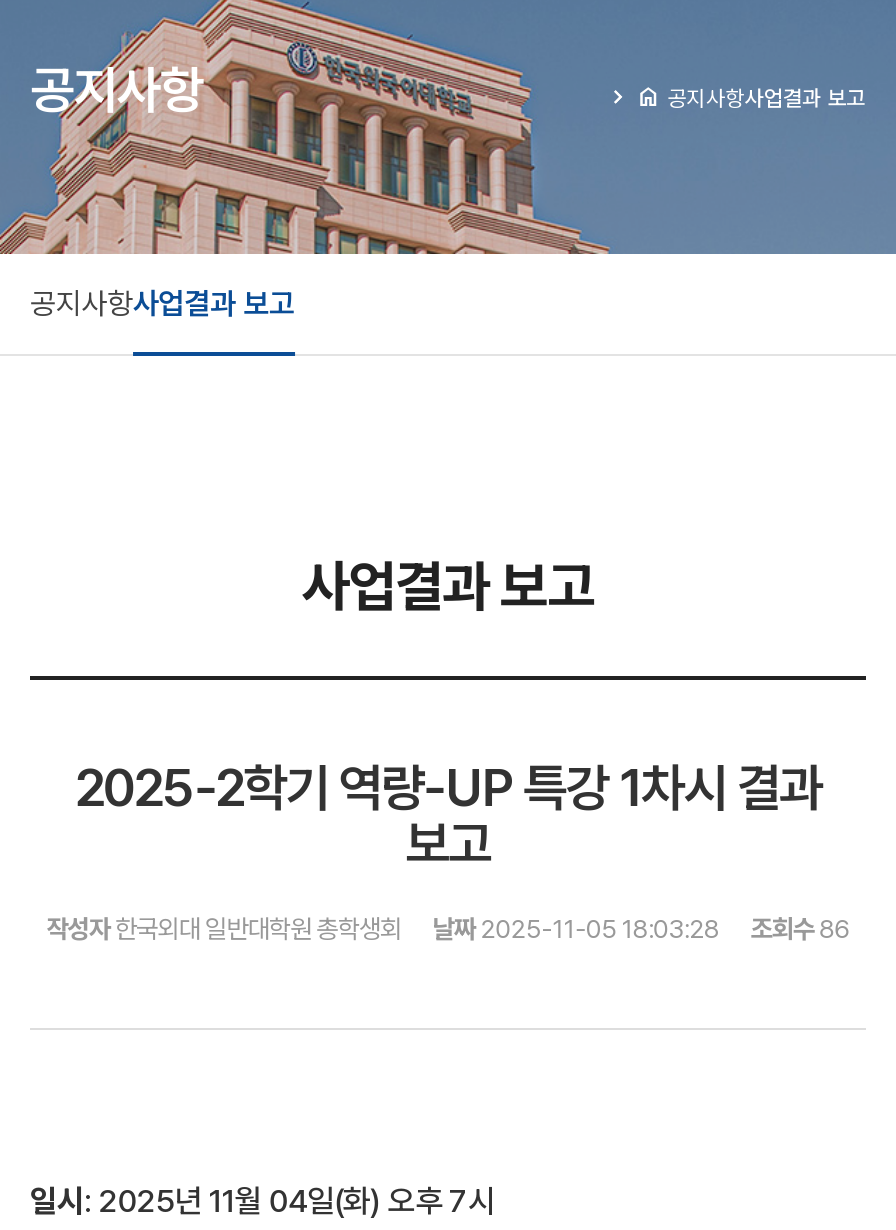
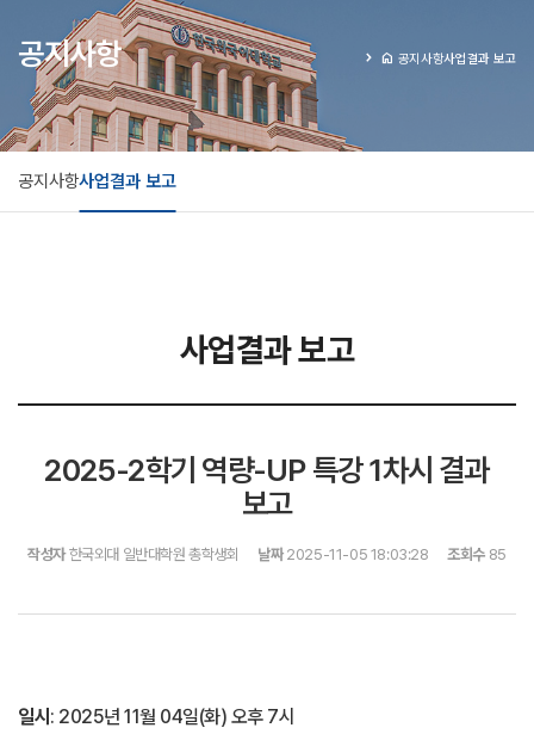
- 작성자한국외대 일반대학원 총학생회 날짜 2025-11-05 18:03:28 조회수86
+ 작성자한국외대 일반대학원 총학생회 날짜 2025-11-05 18:03:28 조회수85
